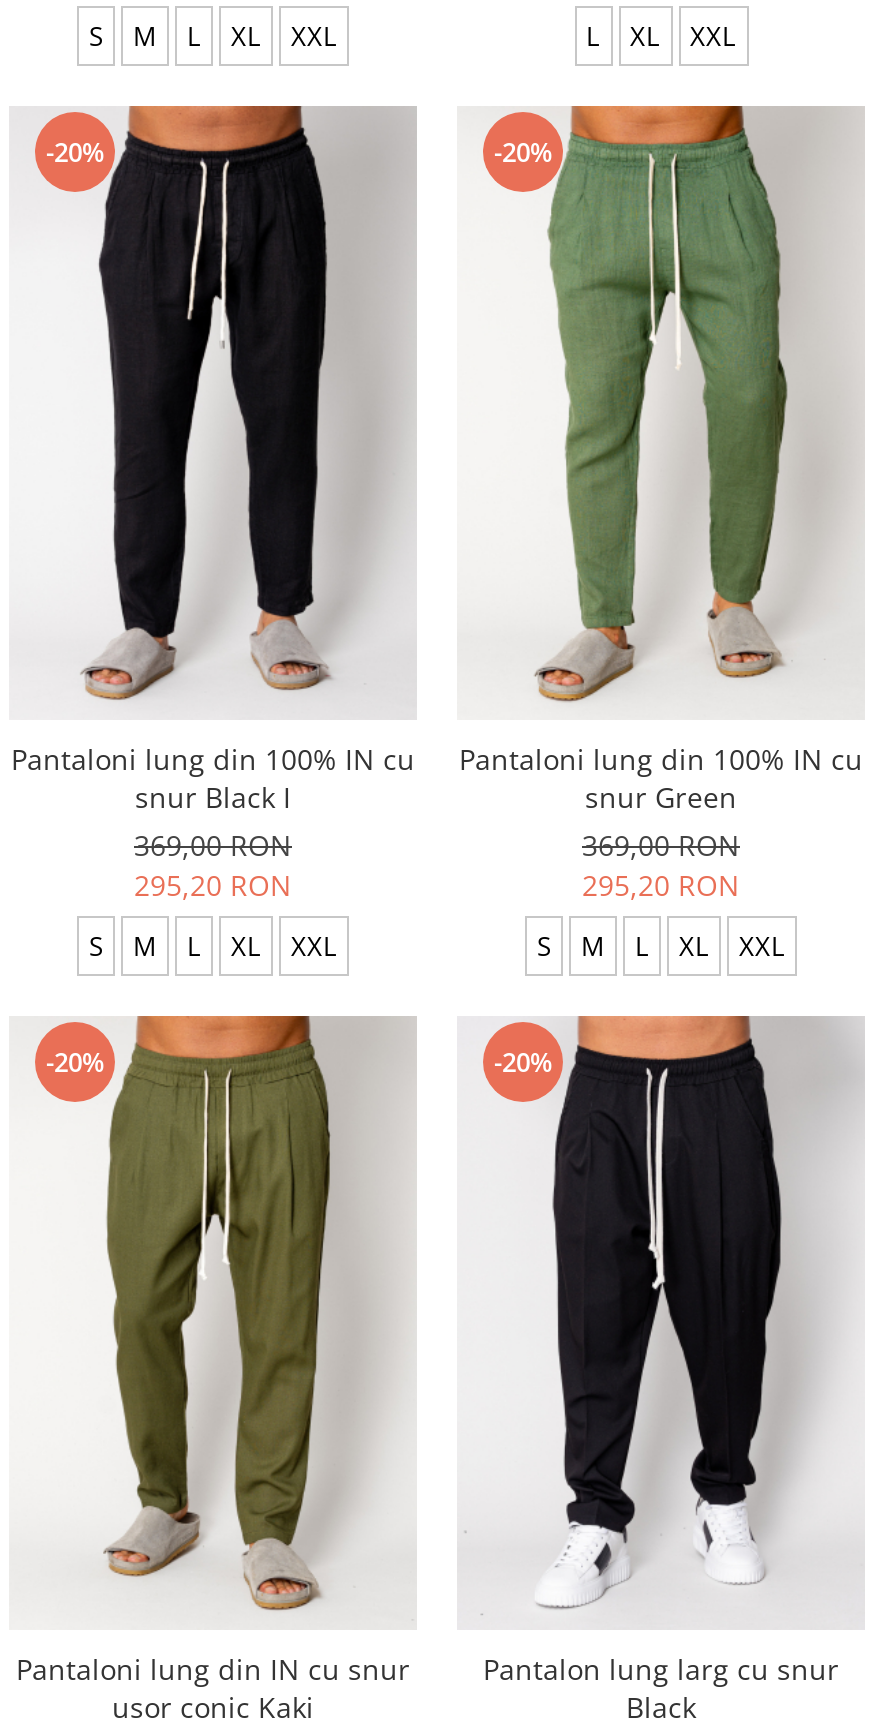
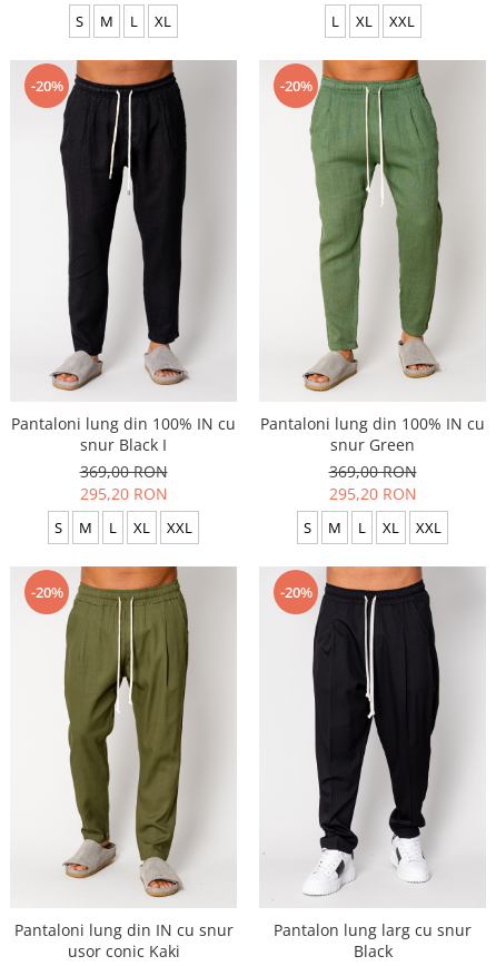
- XXL
